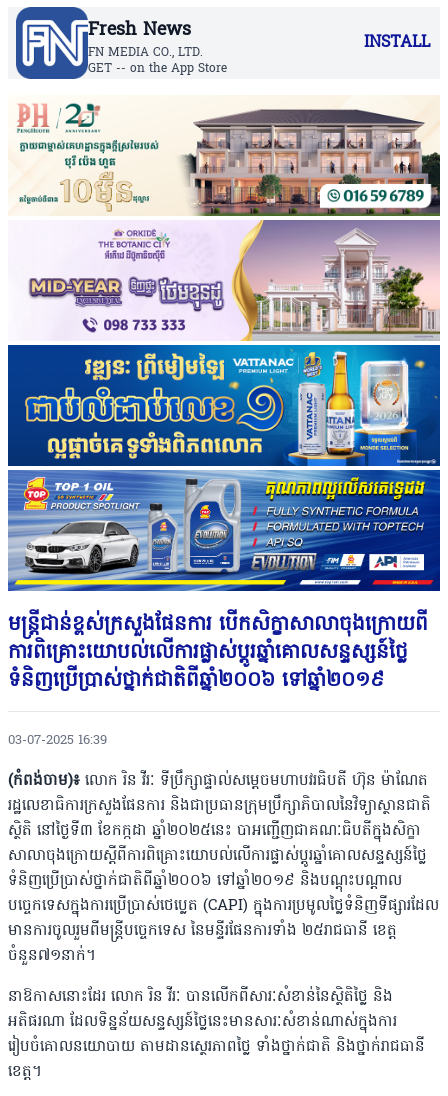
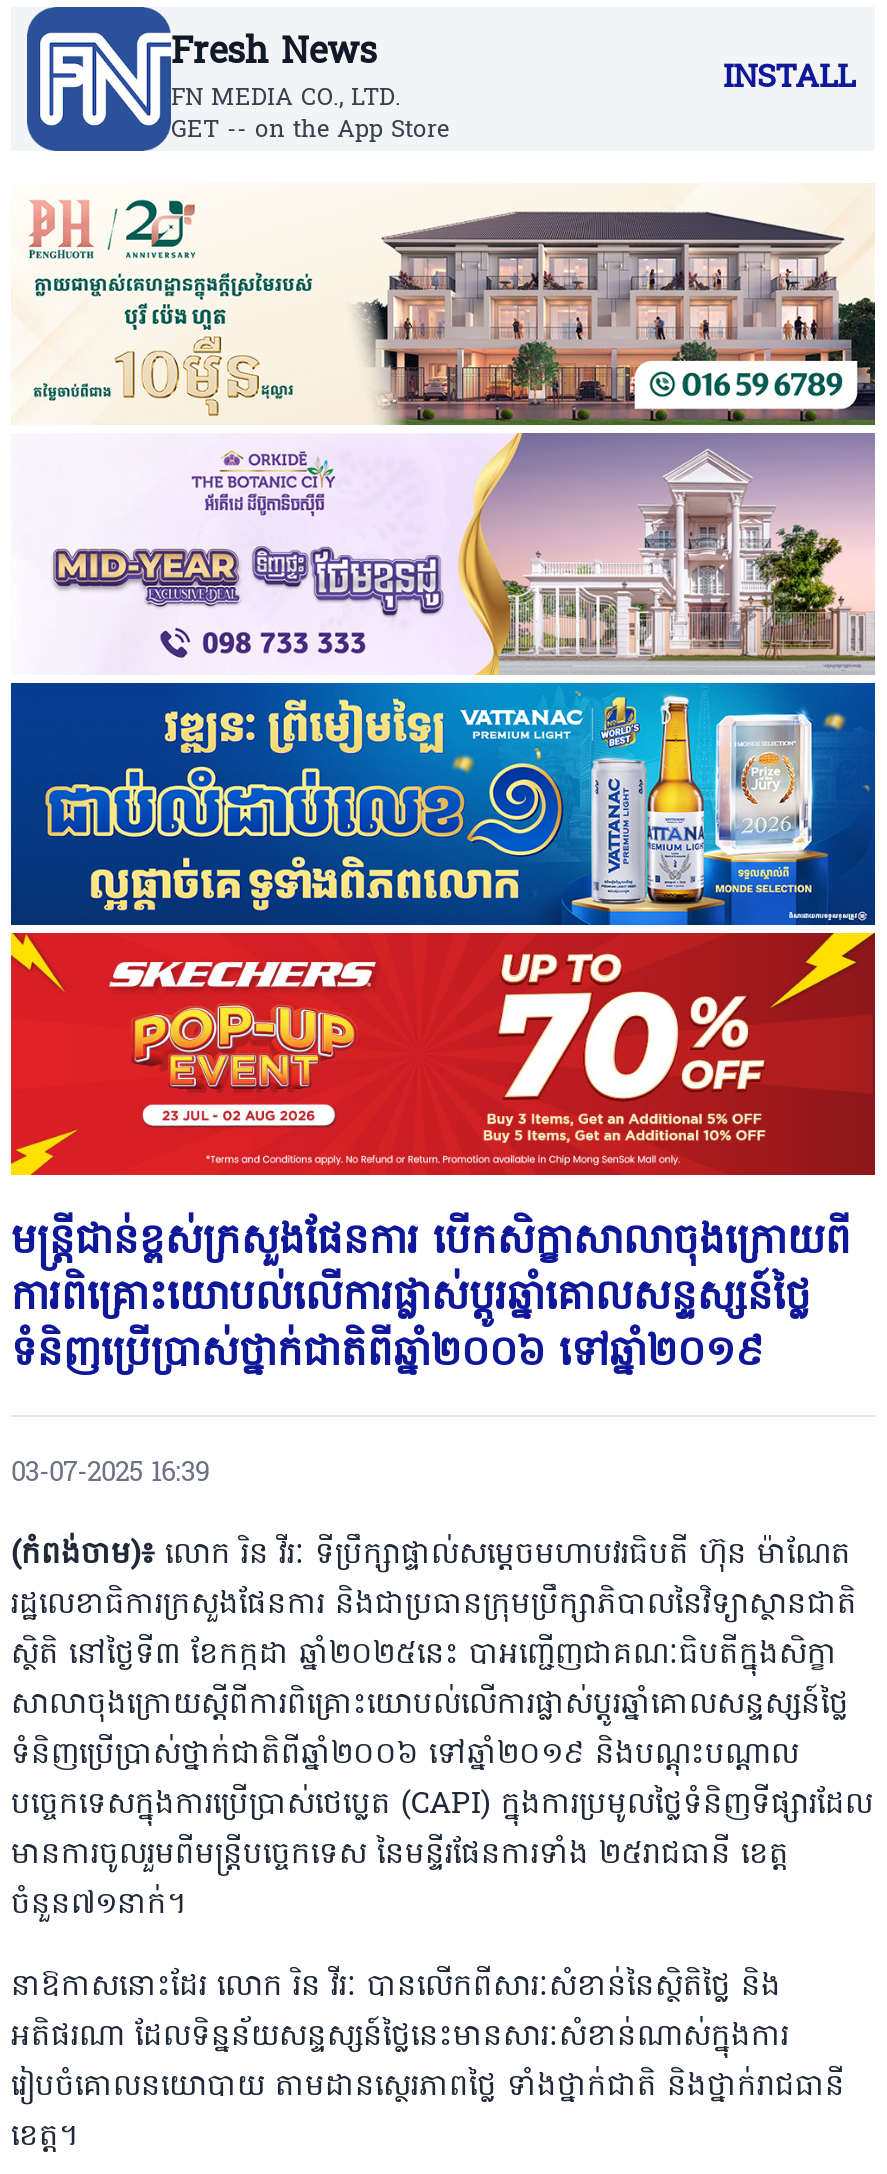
- [image]
+ [image]
